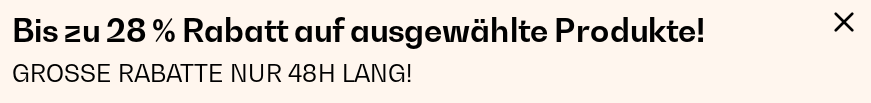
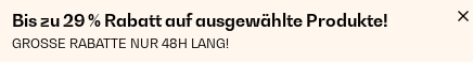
- Bis zu 28 % Rabatt auf ausgewählte Produkte!
+ Bis zu 29 % Rabatt auf ausgewählte Produkte!
